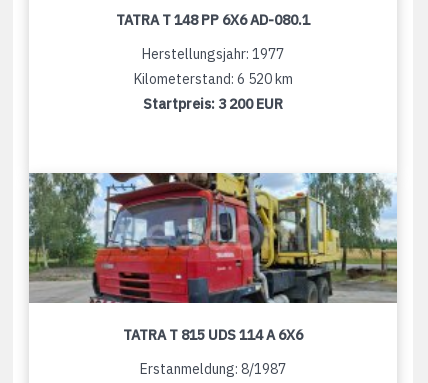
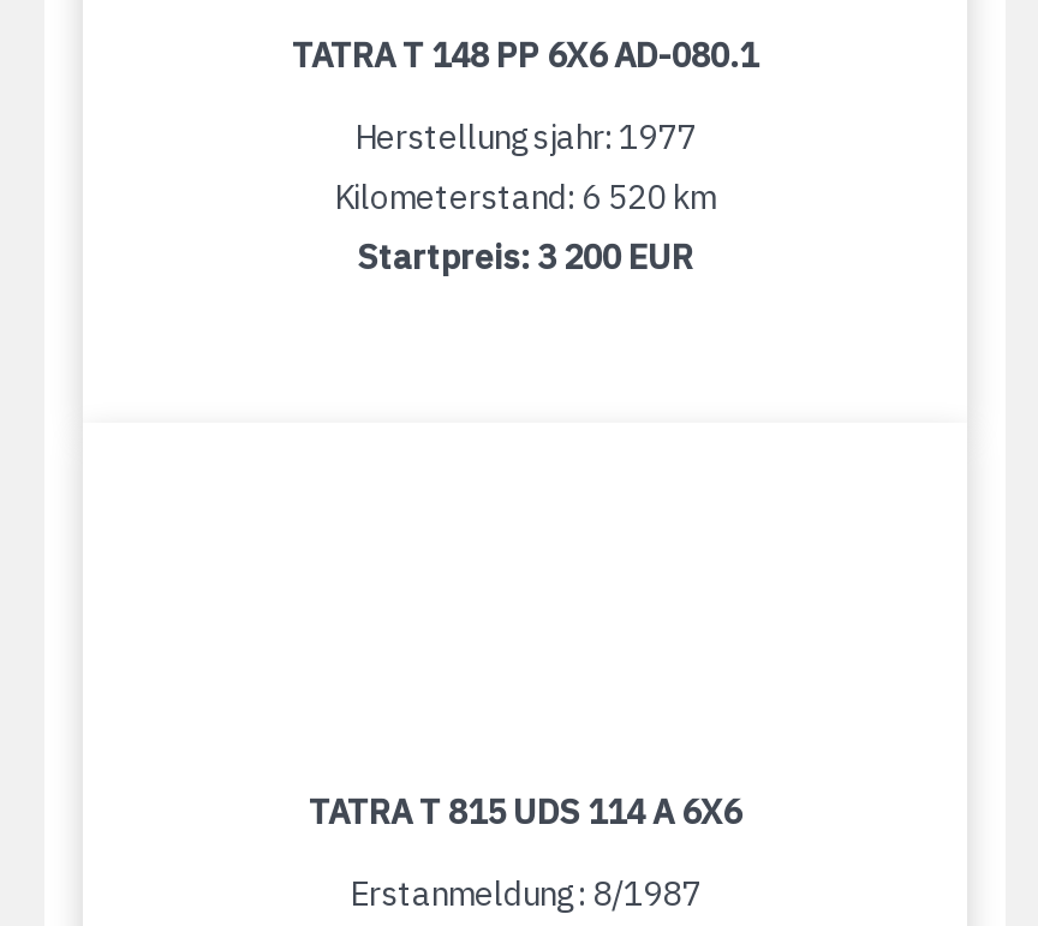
- [image]
